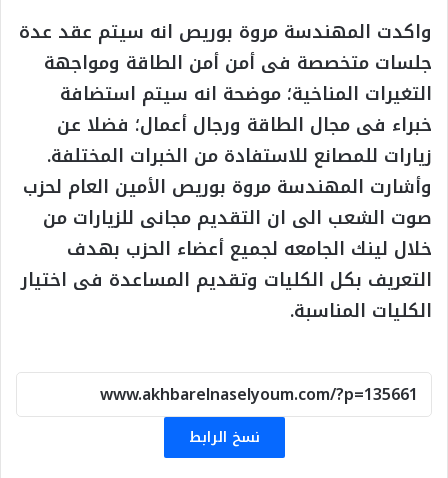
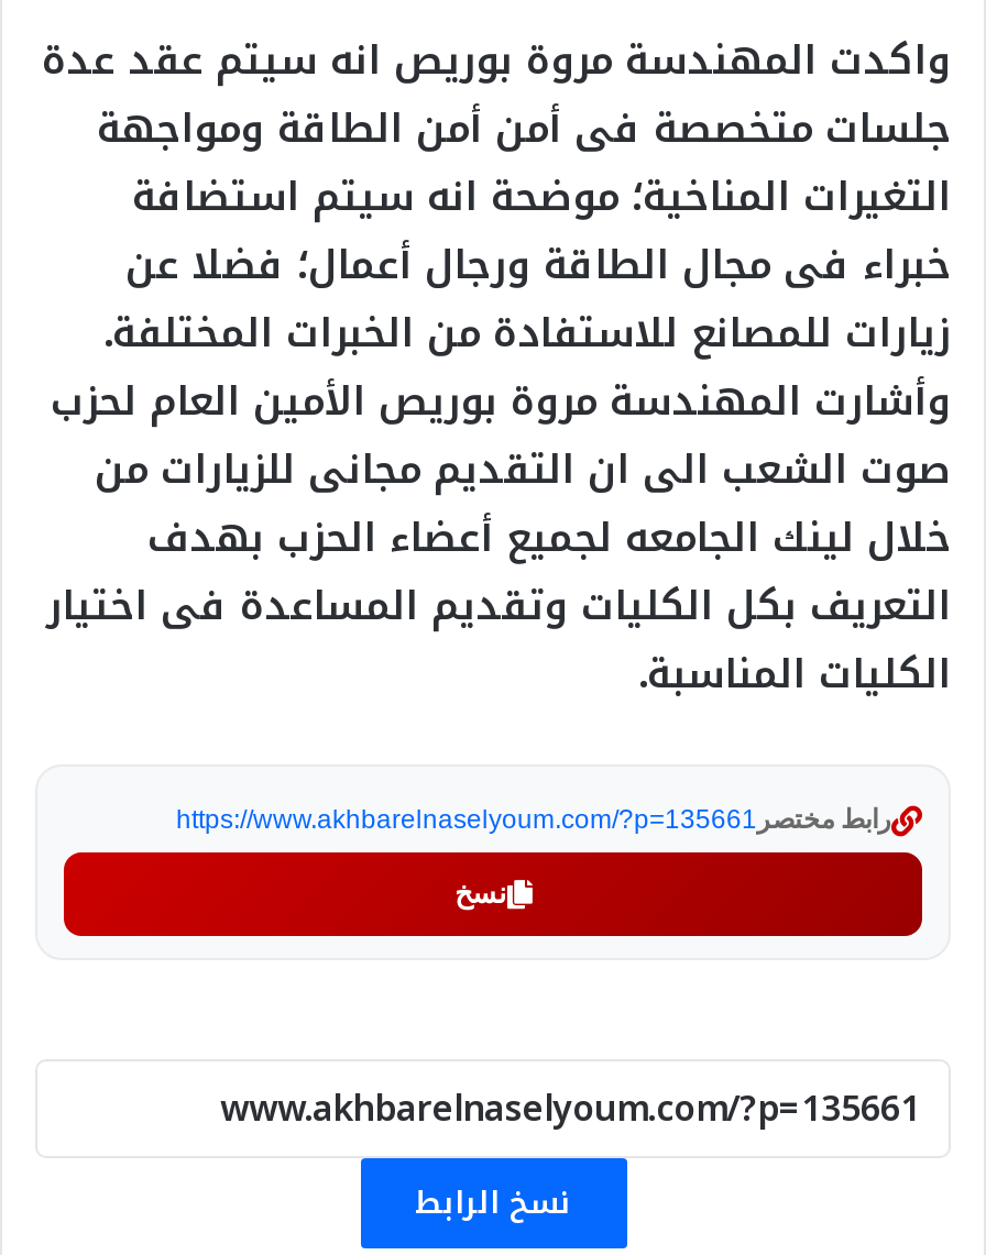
+ رابط مختصر https://www.akhbarelnaselyoum.com/?p=135661
+ نسخ
